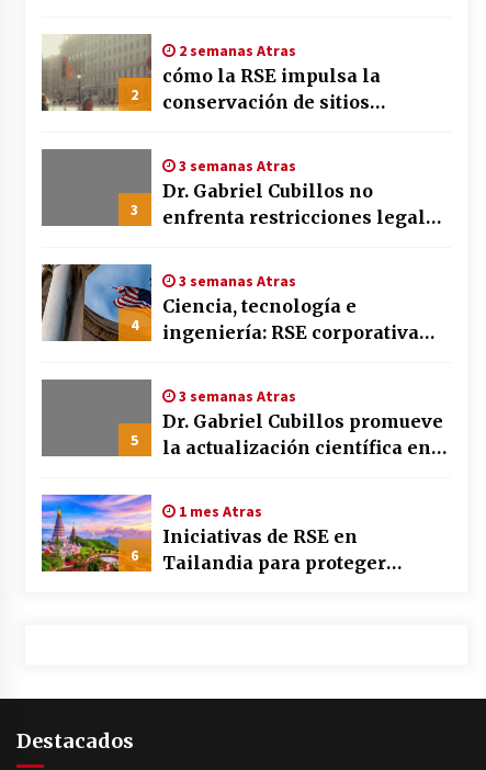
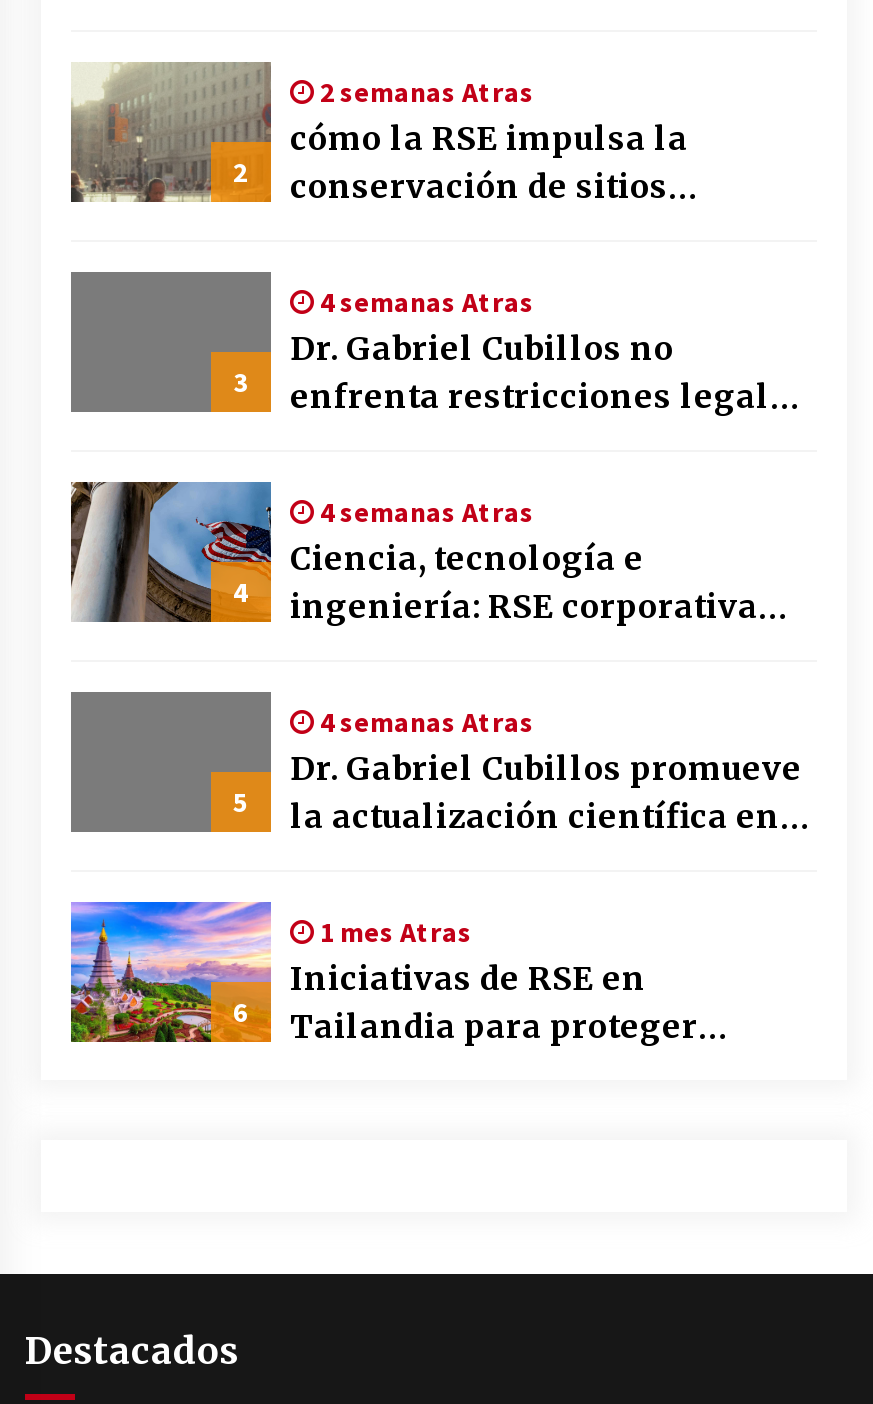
- 3 semanas Atras
+ 4 semanas Atras

- 3 semanas Atras
+ 4 semanas Atras

- 3 semanas Atras
+ 4 semanas Atras
